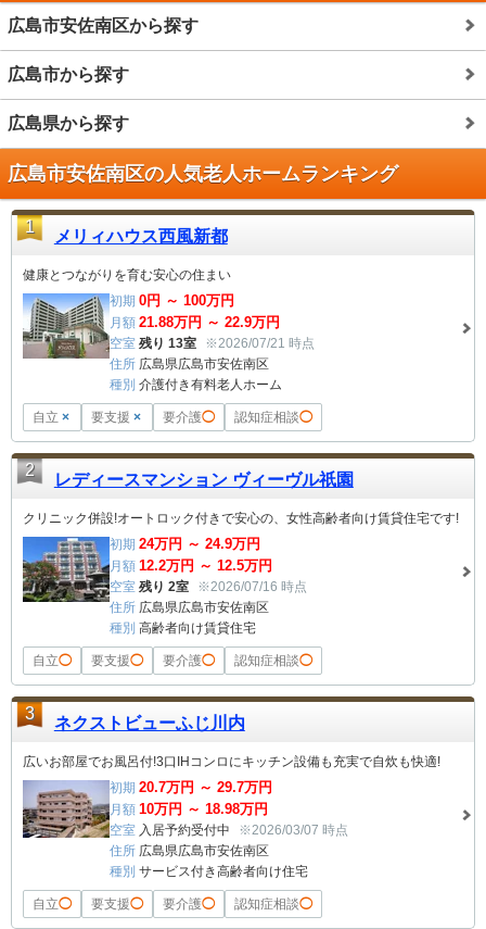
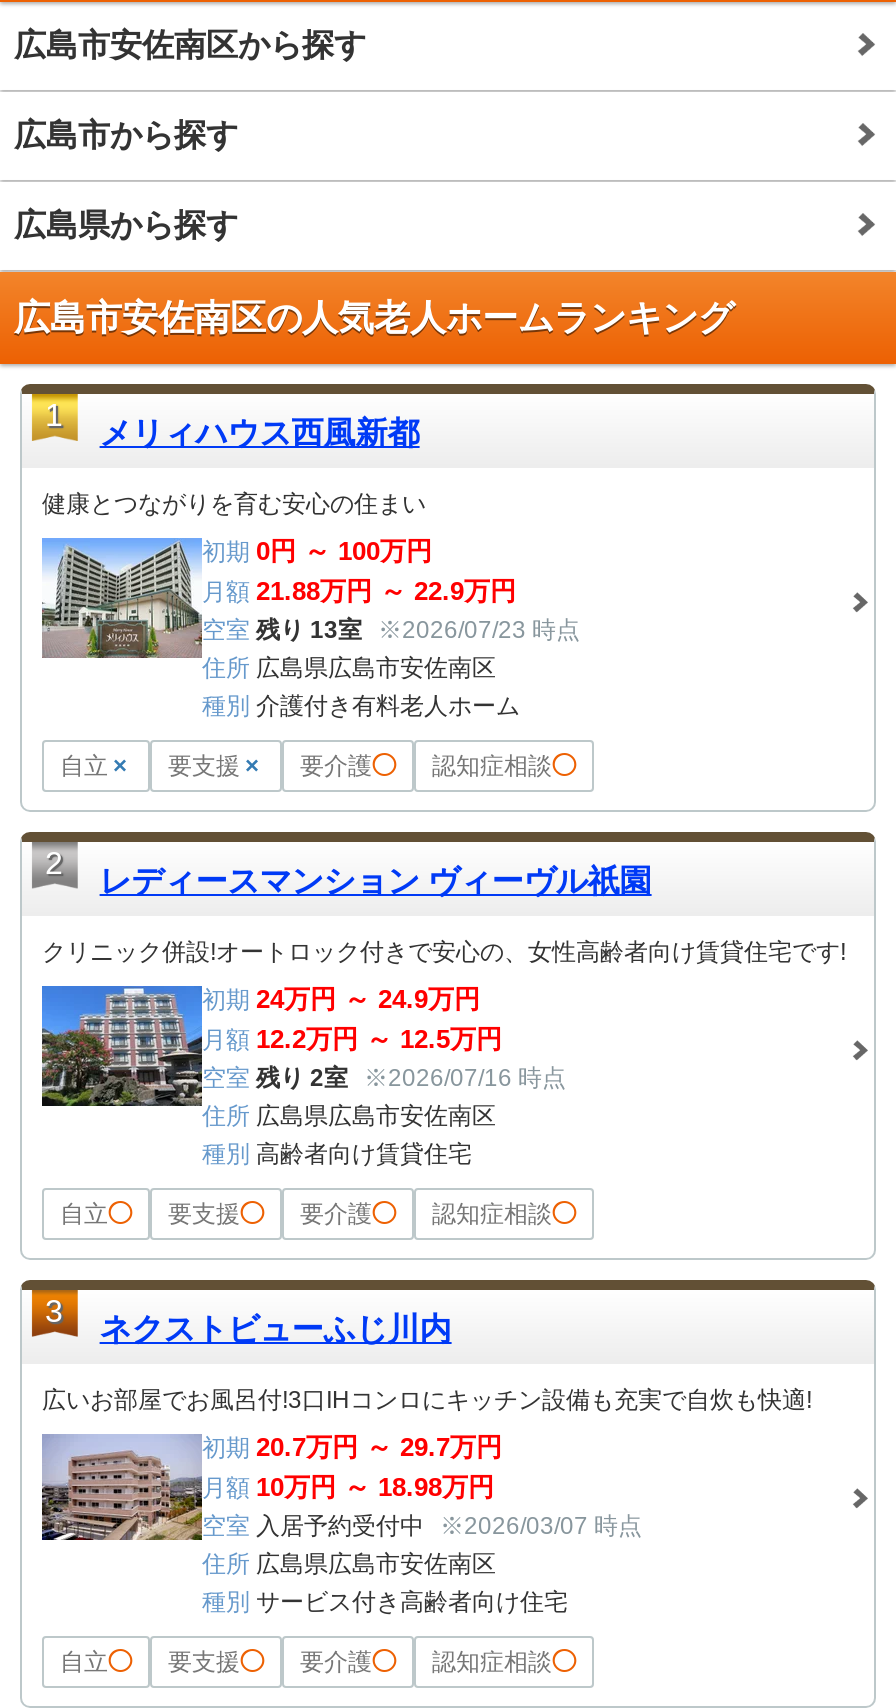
- 空室 残り 13室 ※2026/07/21 時点
+ 空室 残り 13室 ※2026/07/23 時点
